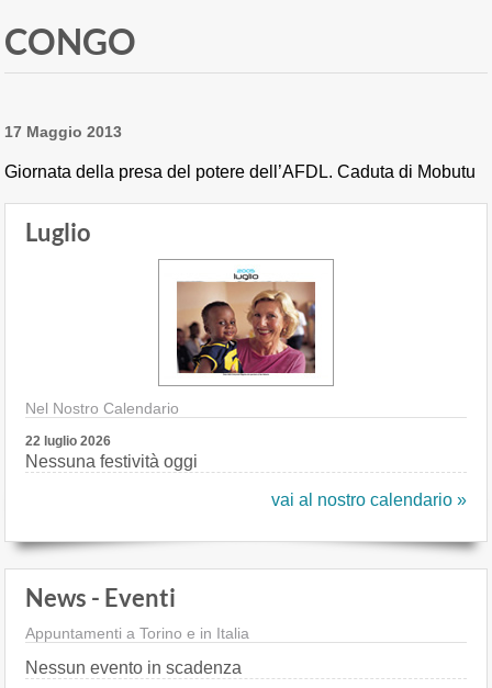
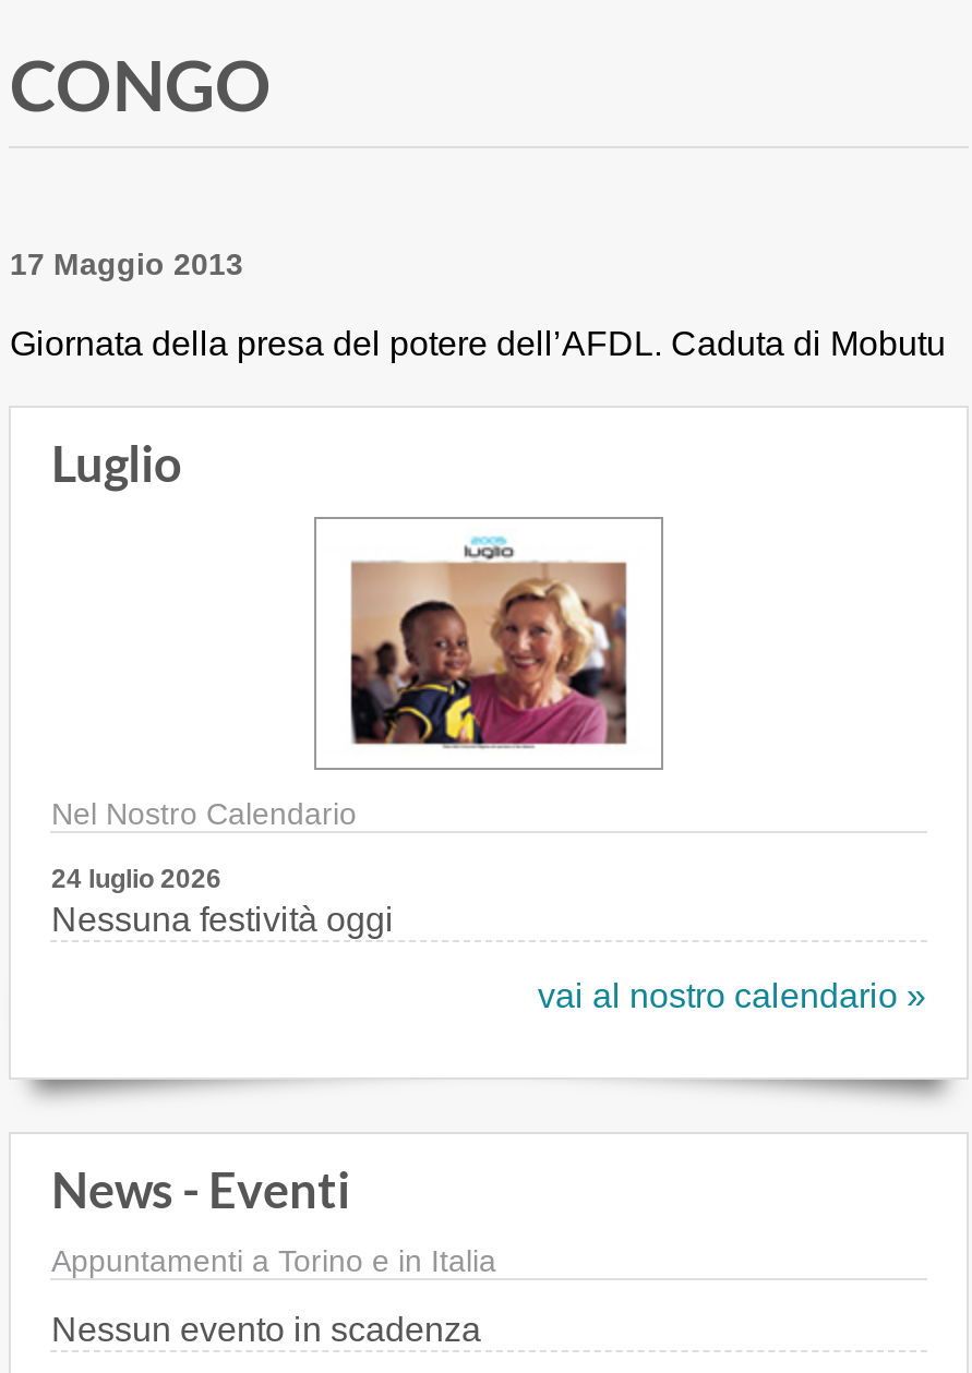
- 22 luglio 2026
+ 24 luglio 2026
